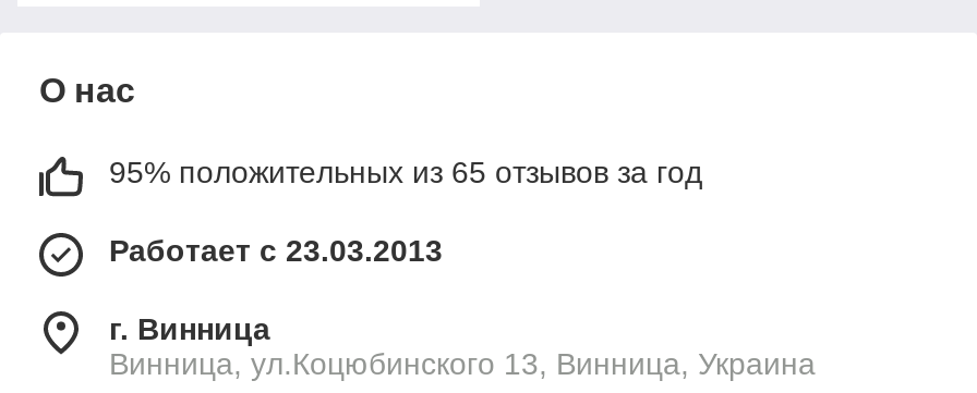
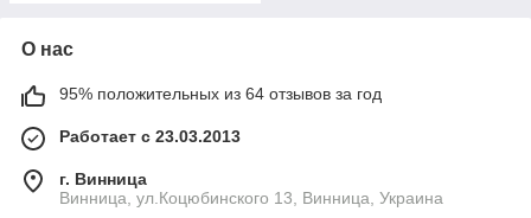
- 95% положительных из 65 отзывов за год
+ 95% положительных из 64 отзывов за год
